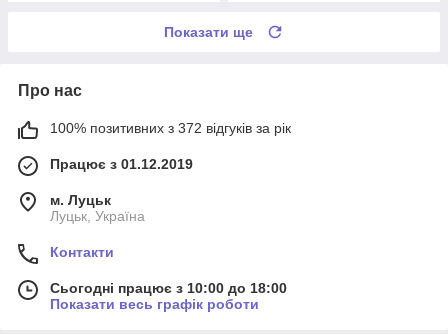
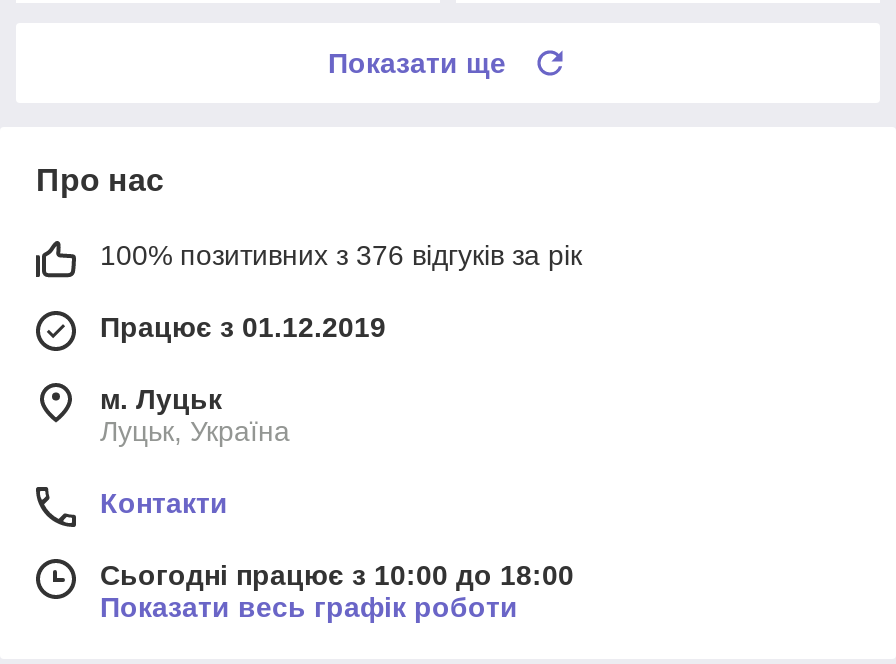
- 100% позитивних з 372 відгуків за рік
+ 100% позитивних з 376 відгуків за рік
